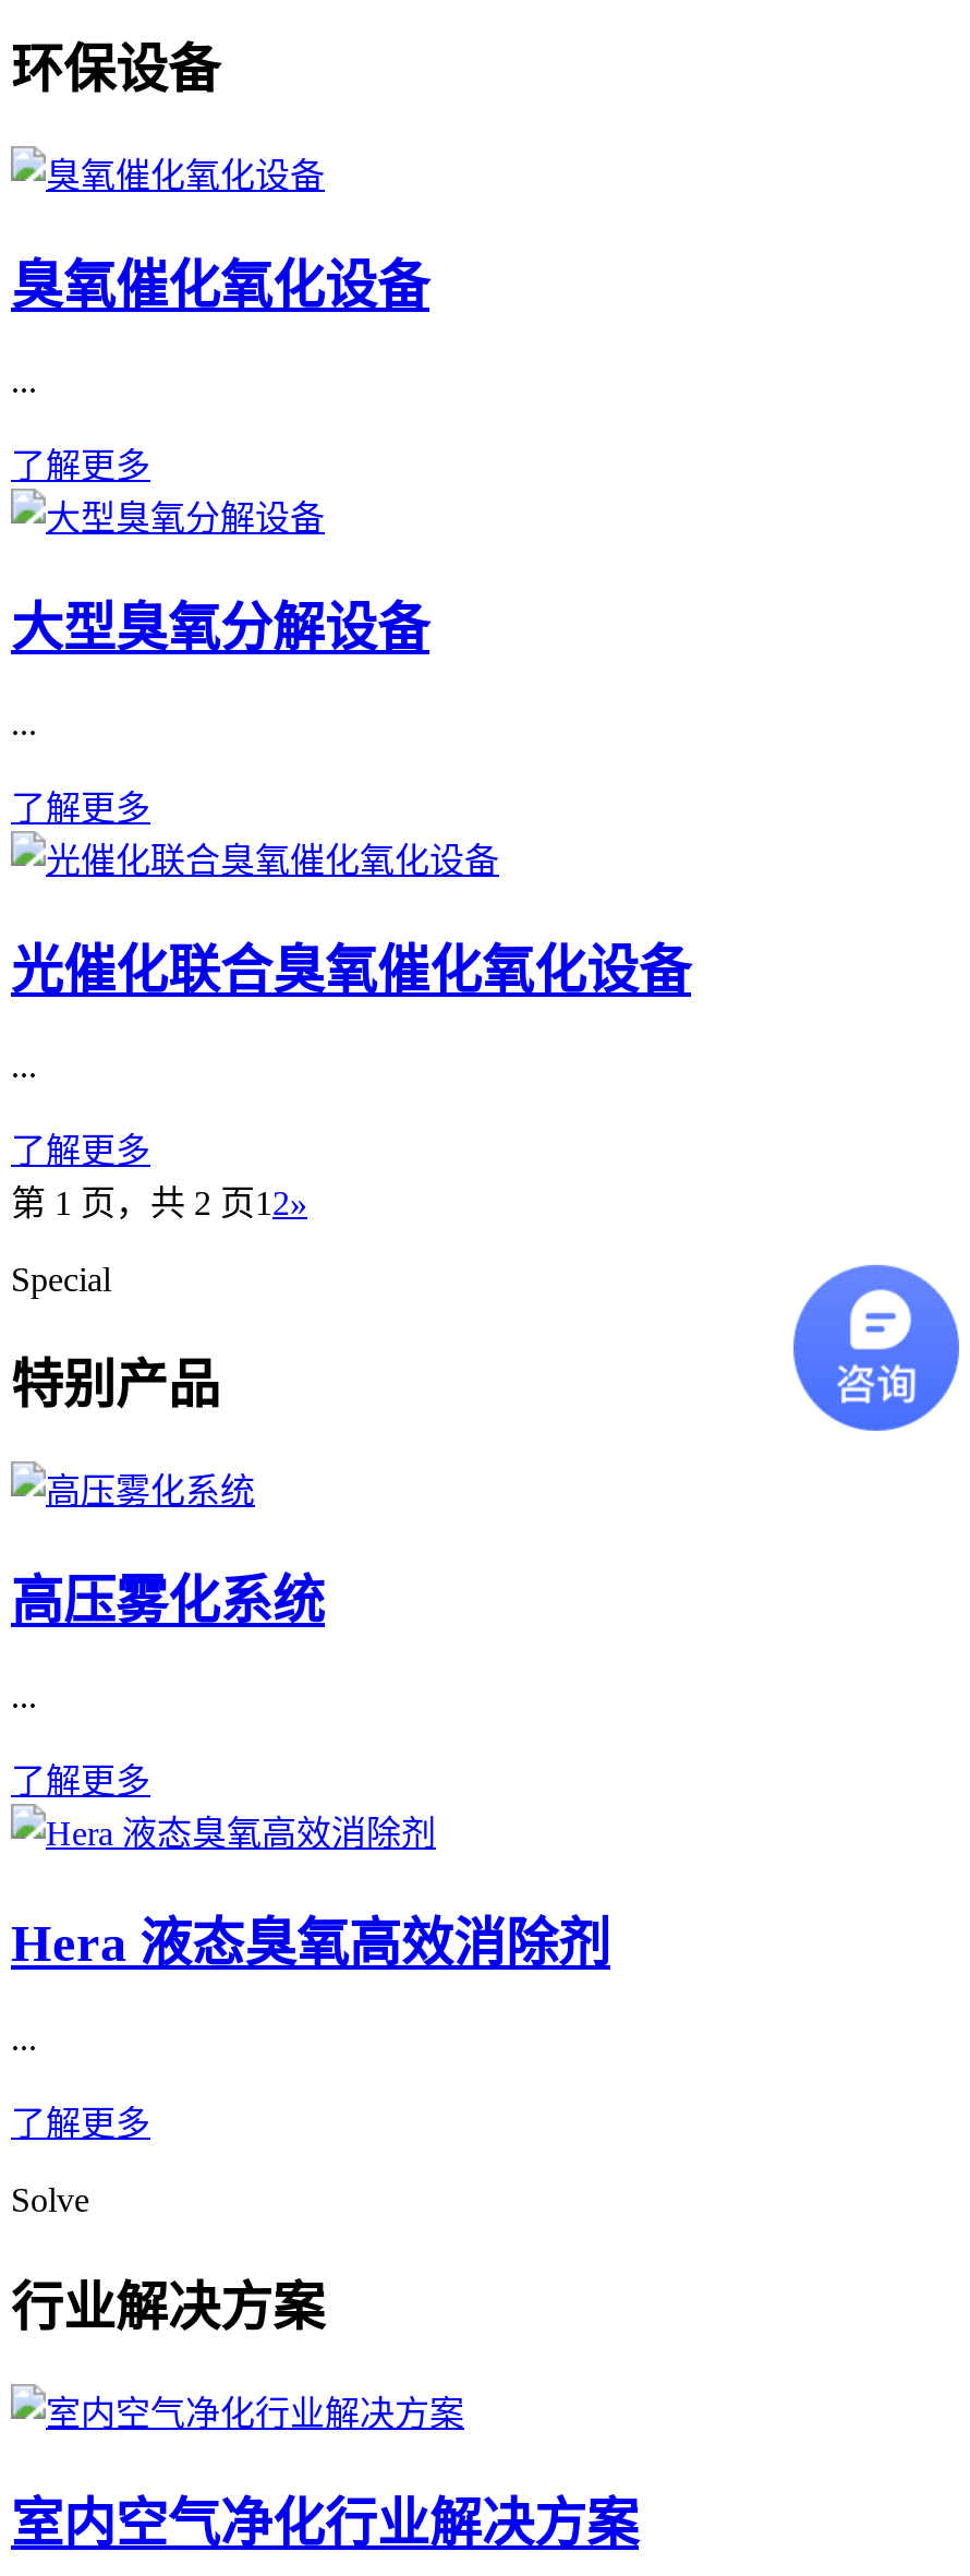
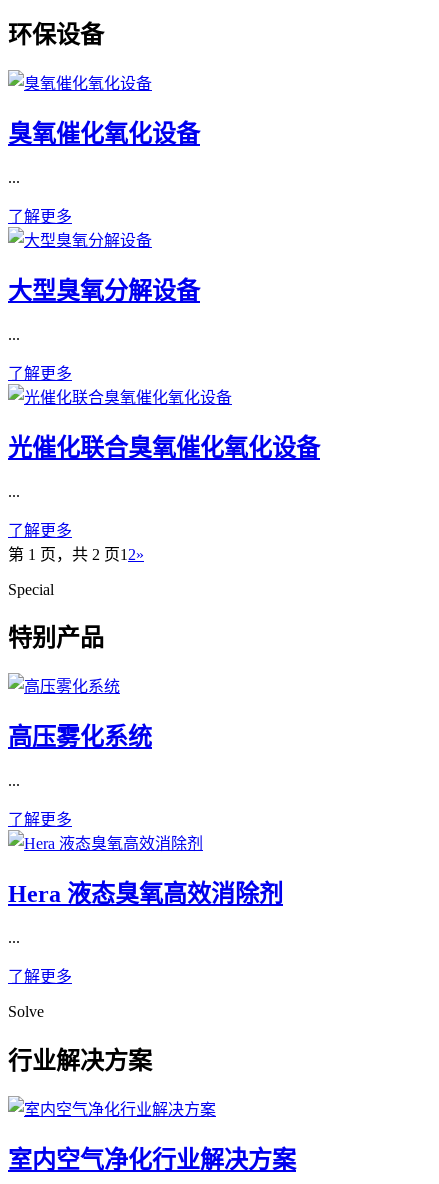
- [image]
